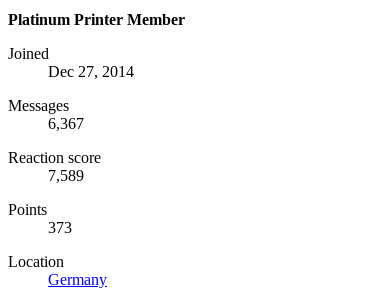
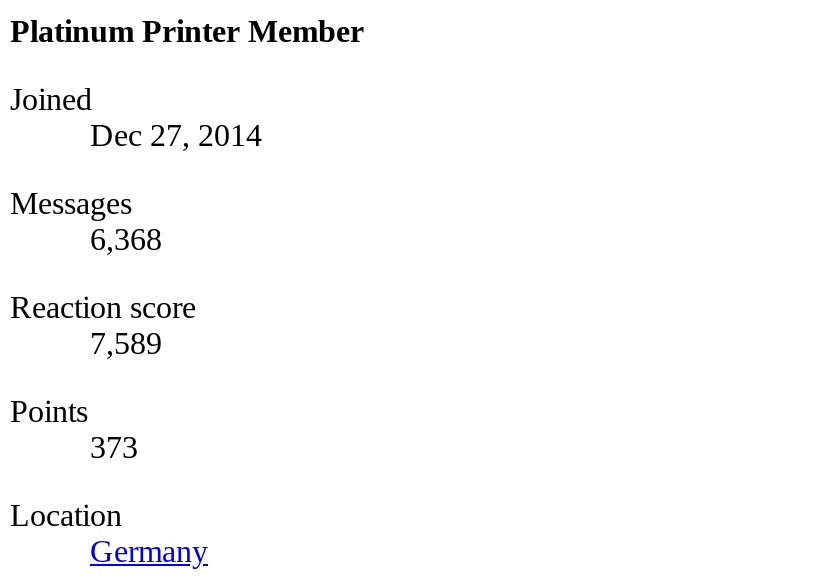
- 6,367
+ 6,368
